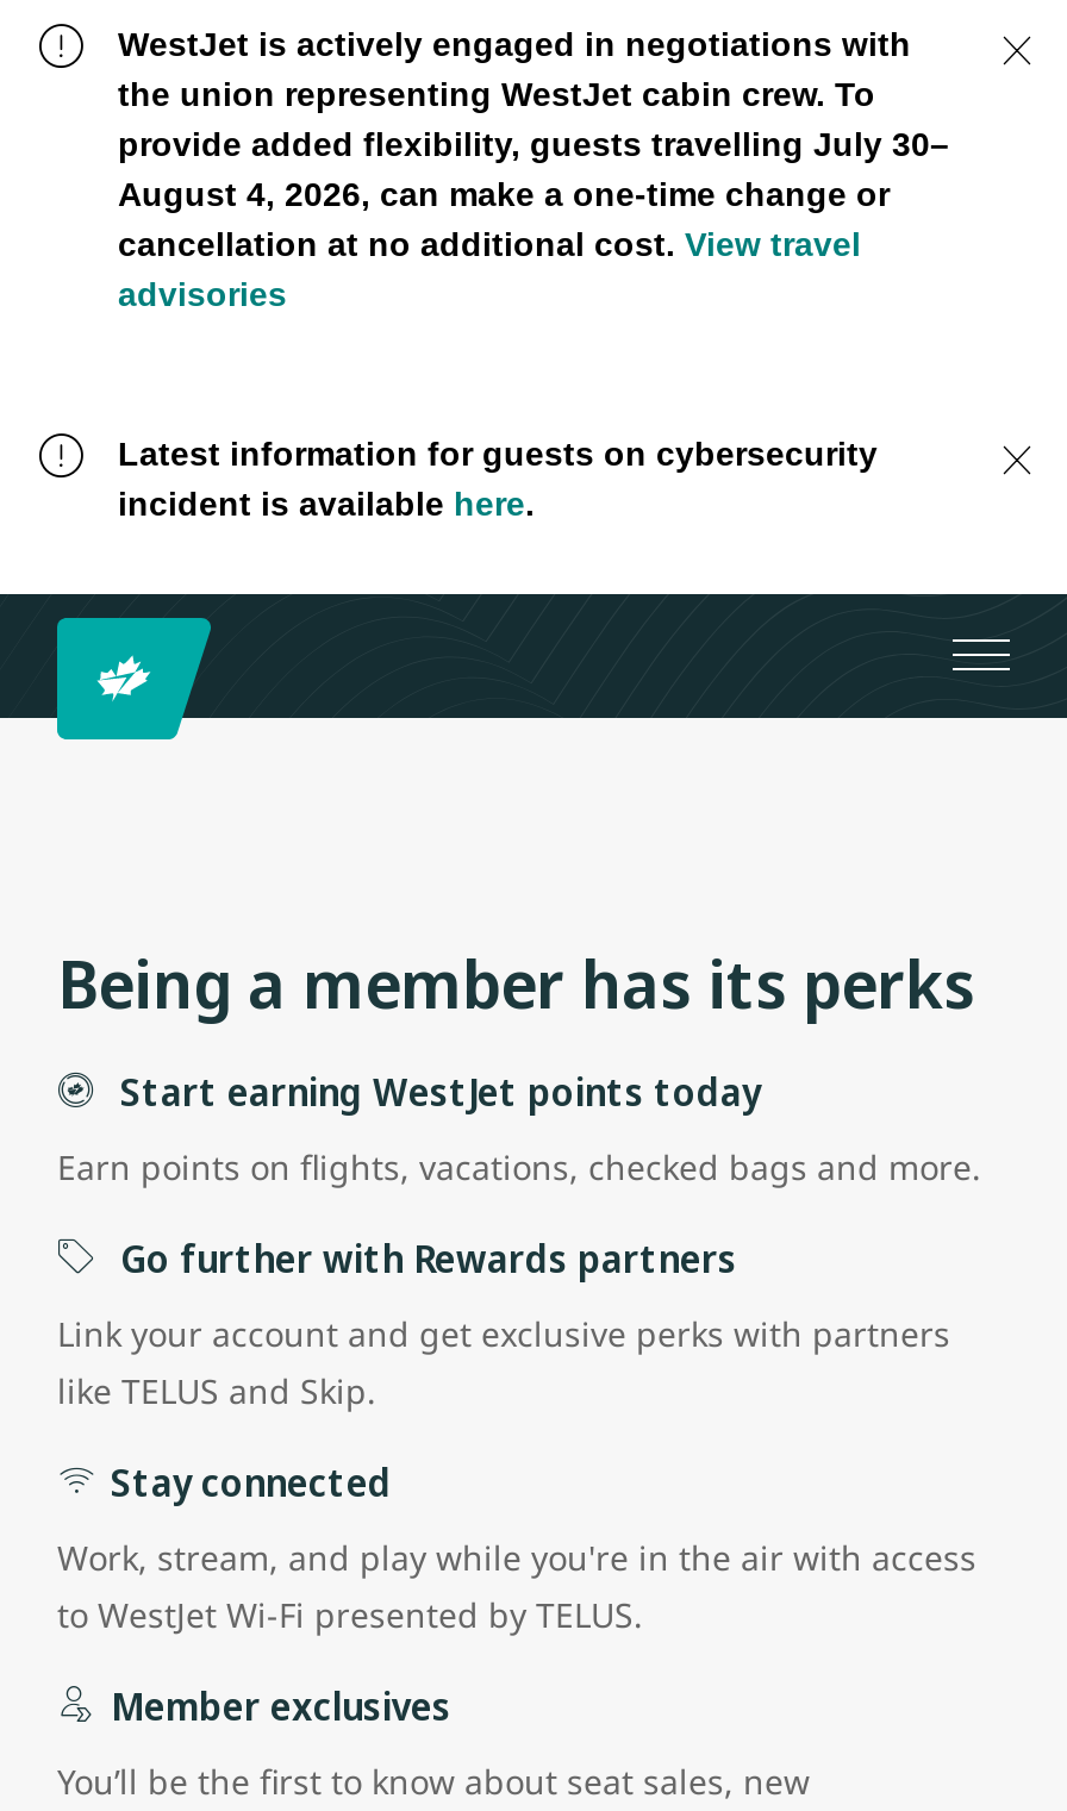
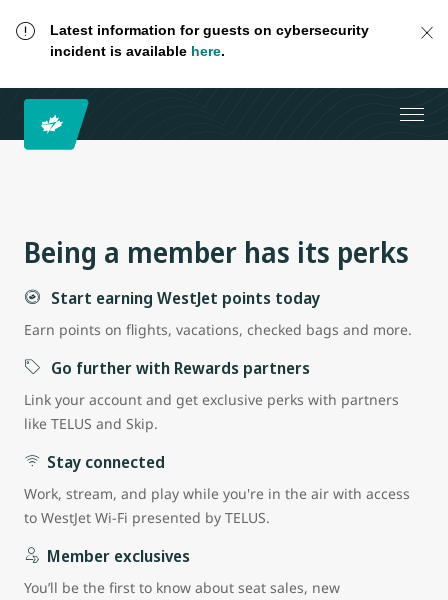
- WestJet is actively engaged in negotiations with
- the union representing WestJet cabin crew. To
- provide added flexibility, guests travelling July 30–
- August 4, 2026, can make a one-time change or
- cancellation at no additional cost. View travel
- advisories
